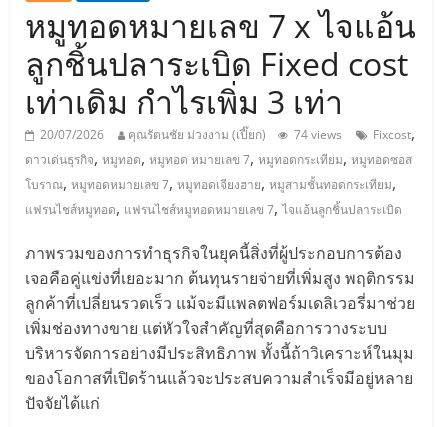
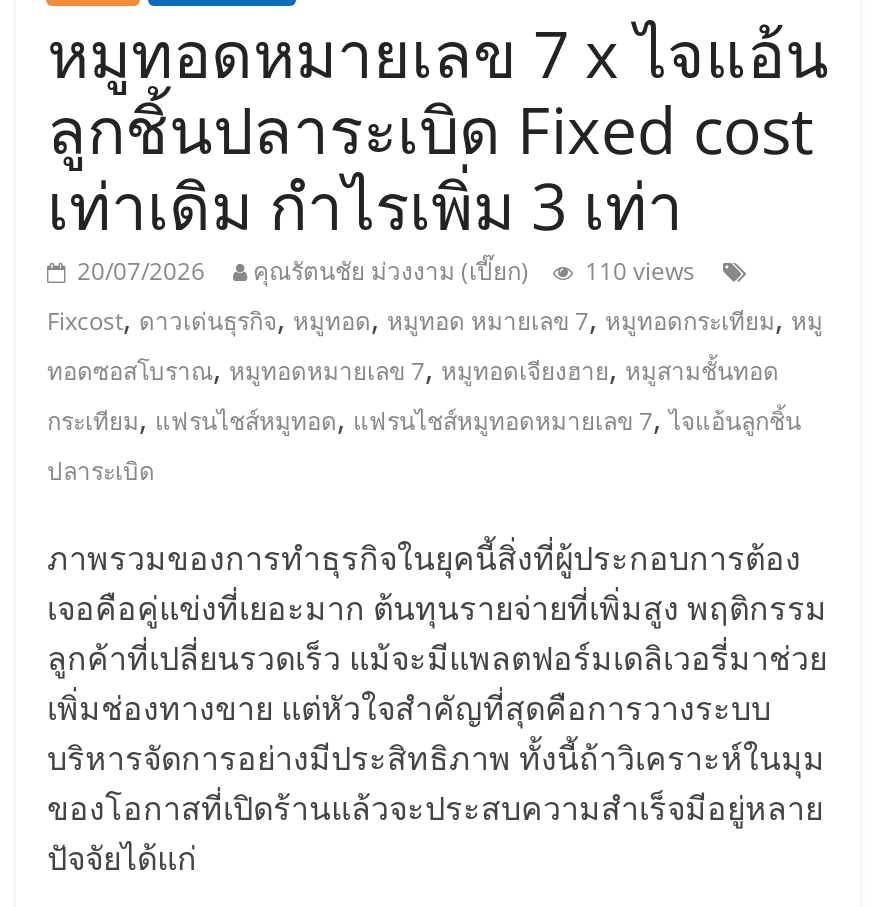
- 74 views
- Fixcost,
- ดาวเด่นธุรกิจ,หมูทอด,หมูทอด หมายเลข 7,หมูทอดกระเทียม,หมูทอดซอส
- โบราณ,หมูทอดหมายเลข 7,หมูทอดเจียงฮาย,หมูสามชั้นทอดกระเทียม,
- แฟรนไชส์หมูทอด,แฟรนไชส์หมูทอดหมายเลข 7,ไจแอ้นลูกชิ้นปลาระเบิด
+ 110 views
+ Fixcost,ดาวเด่นธุรกิจ,หมูทอด,หมูทอด หมายเลข 7,หมูทอดกระเทียม,หมู
+ ทอดซอสโบราณ,หมูทอดหมายเลข 7,หมูทอดเจียงฮาย,หมูสามชั้นทอด
+ กระเทียม,แฟรนไชส์หมูทอด,แฟรนไชส์หมูทอดหมายเลข 7,ไจแอ้นลูกชิ้น
+ ปลาระเบิด
